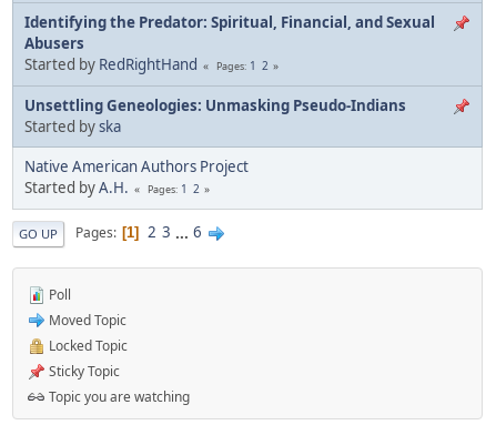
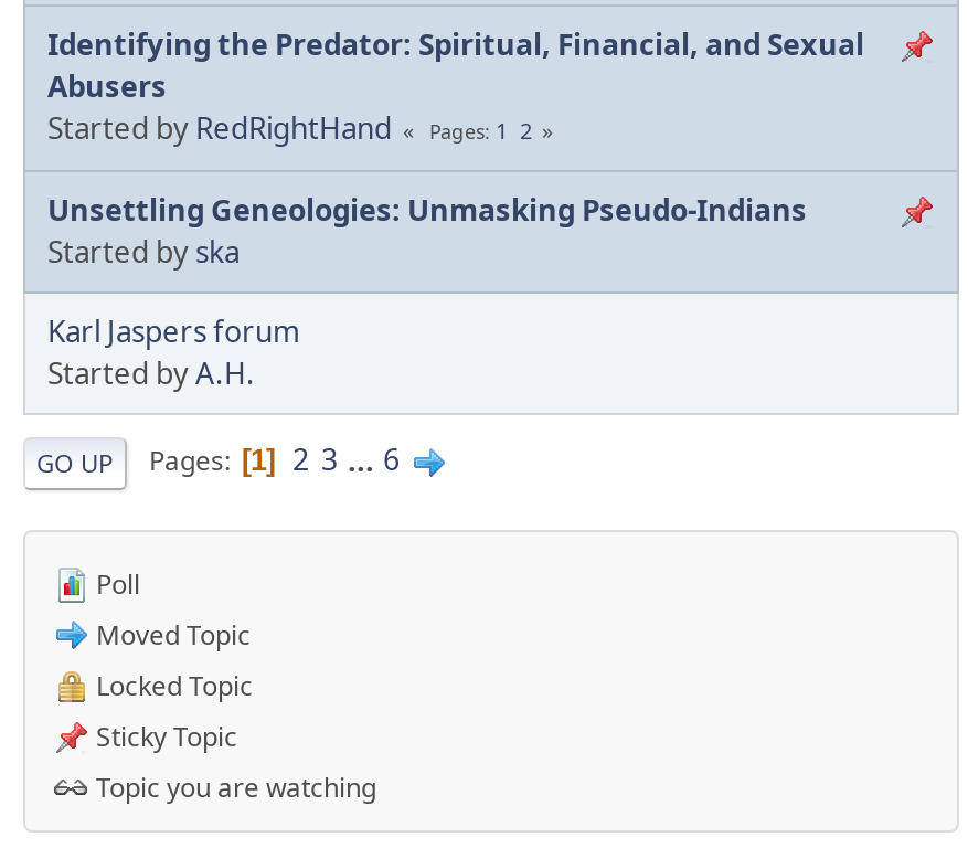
- Native American Authors Project
+ Karl Jaspers forum

- Pages 1 2
